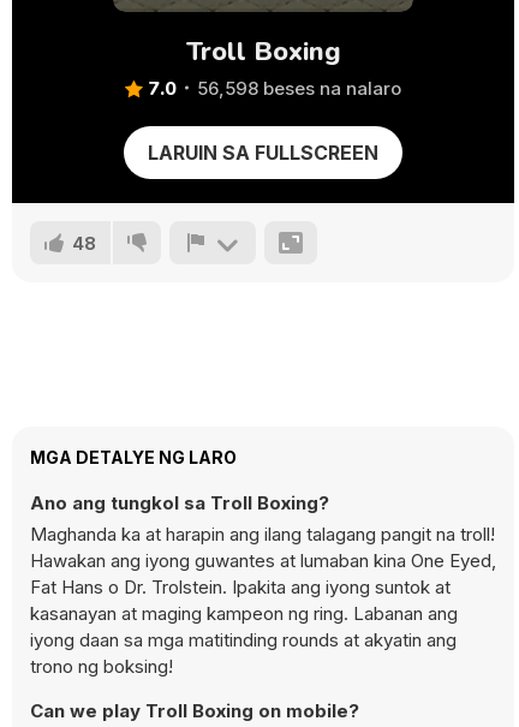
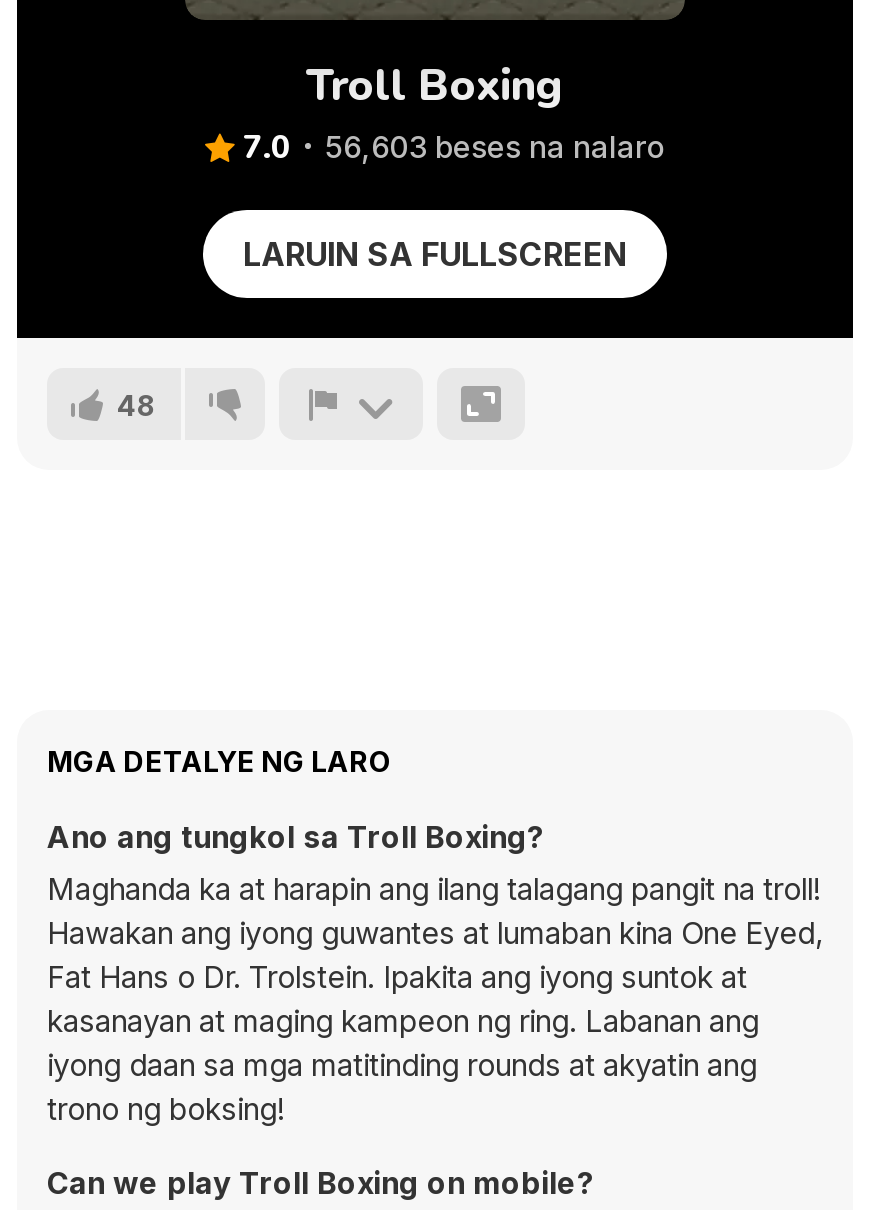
- 56,598 beses na nalaro
+ 56,603 beses na nalaro
